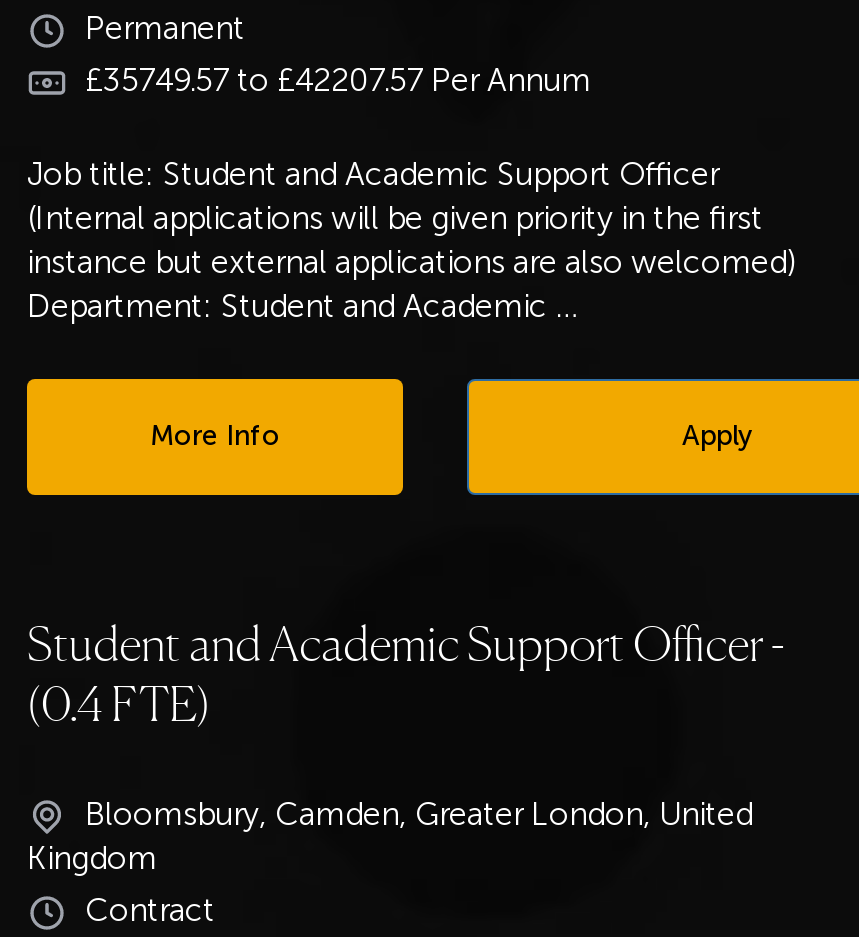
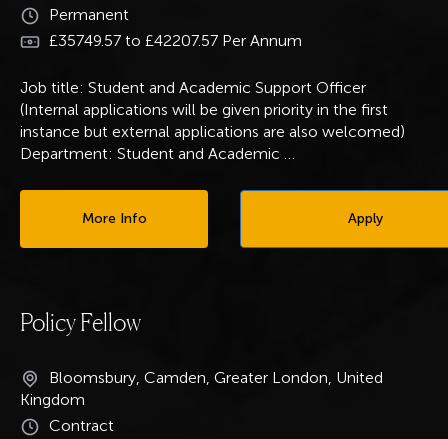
- Student and Academic Support Officer -
- (0.4 FTE)
+ Policy Fellow
